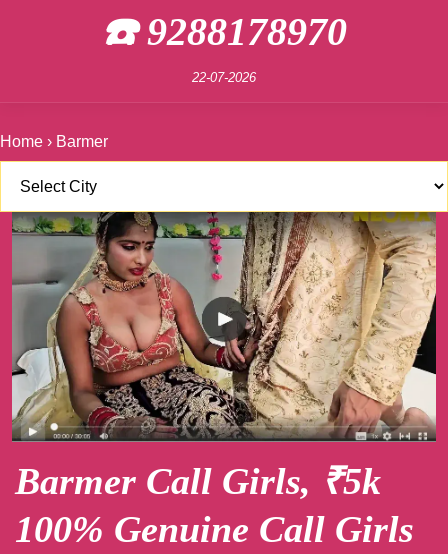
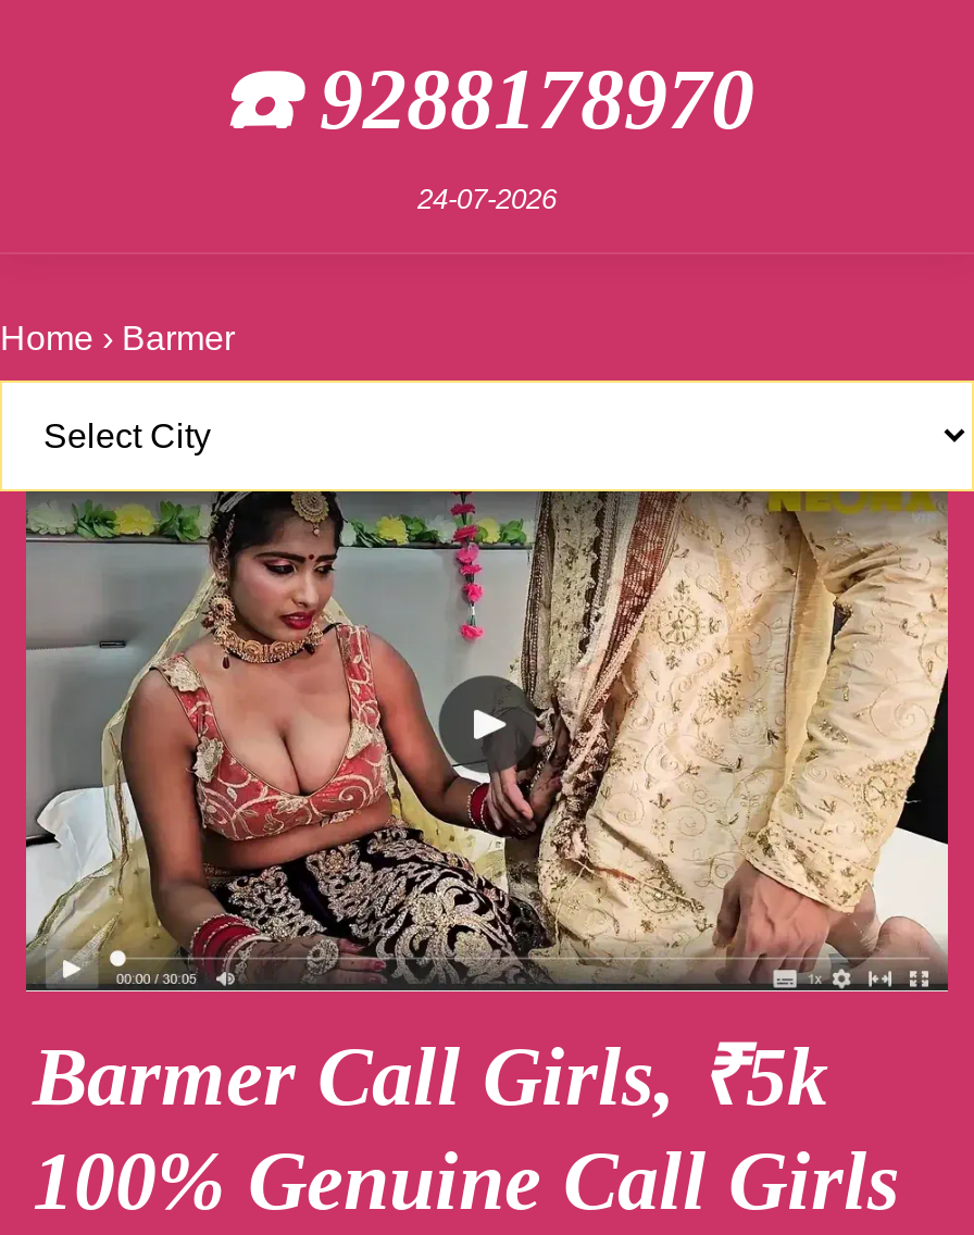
- 22-07-2026
+ 24-07-2026
